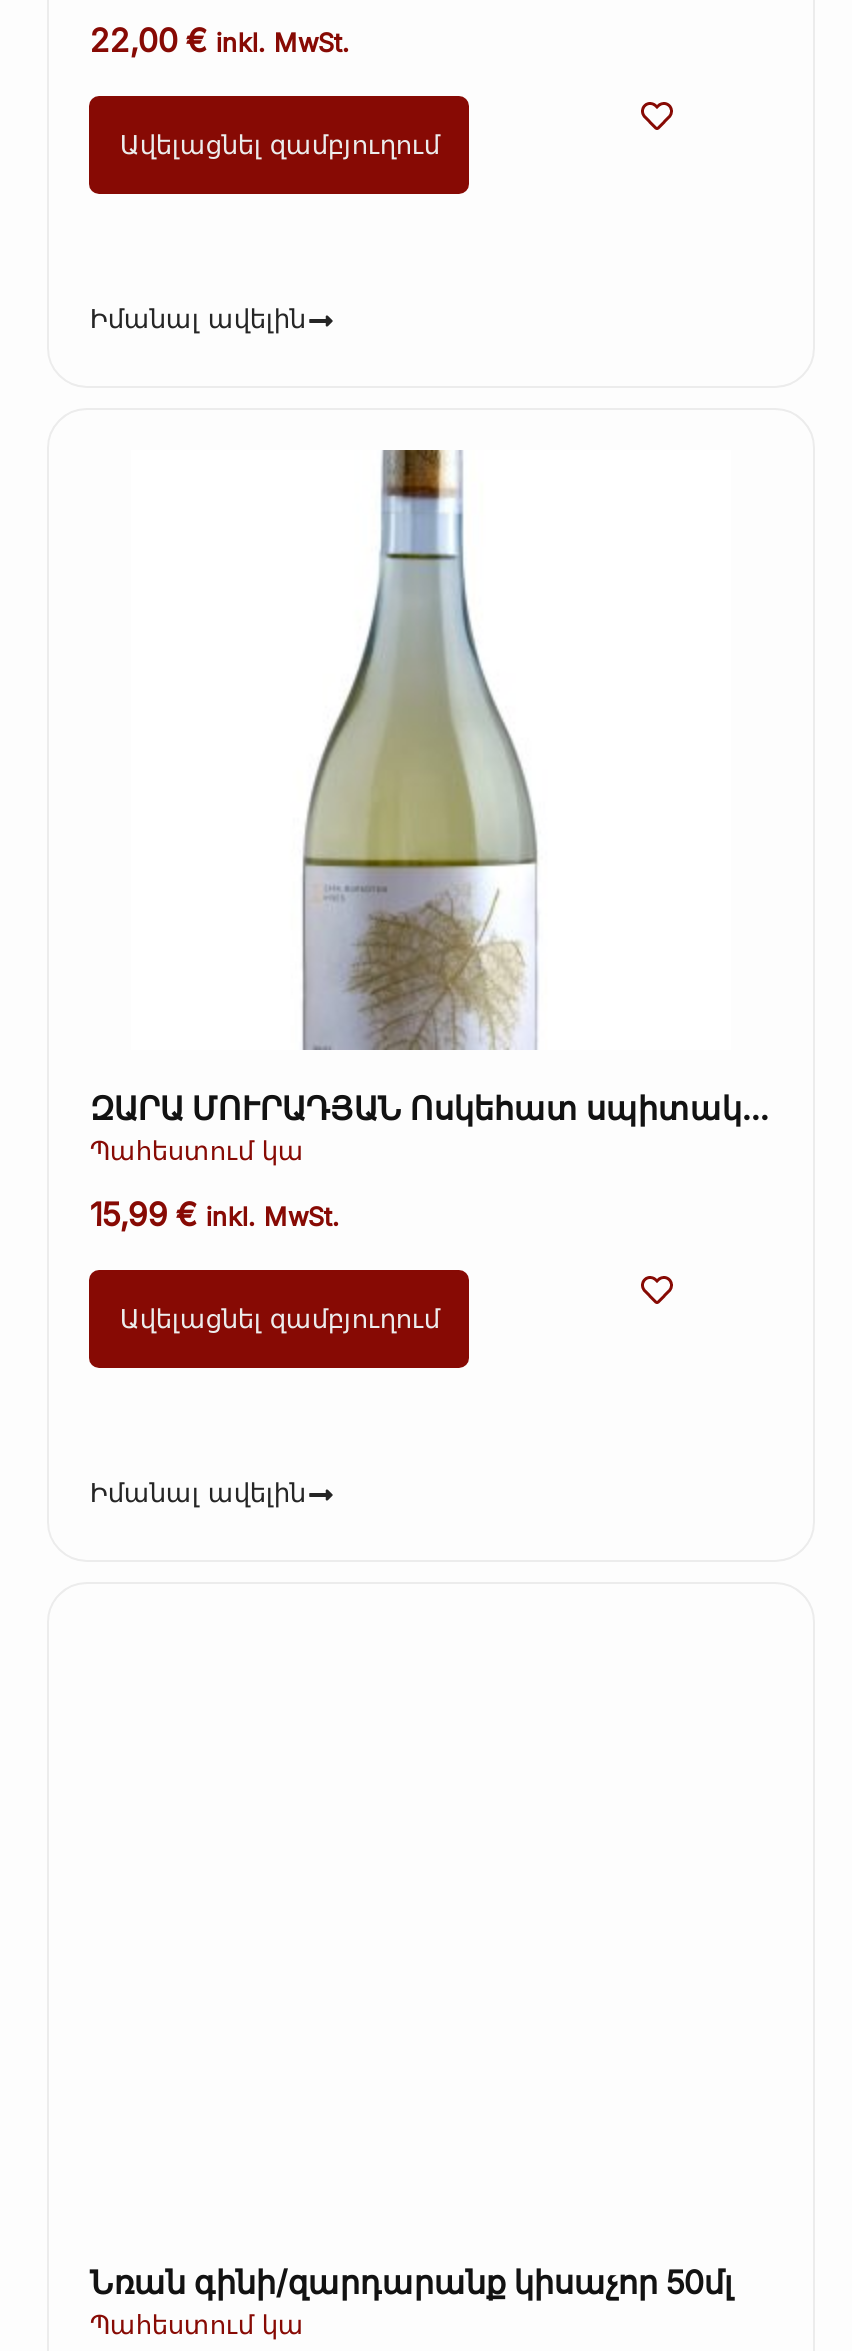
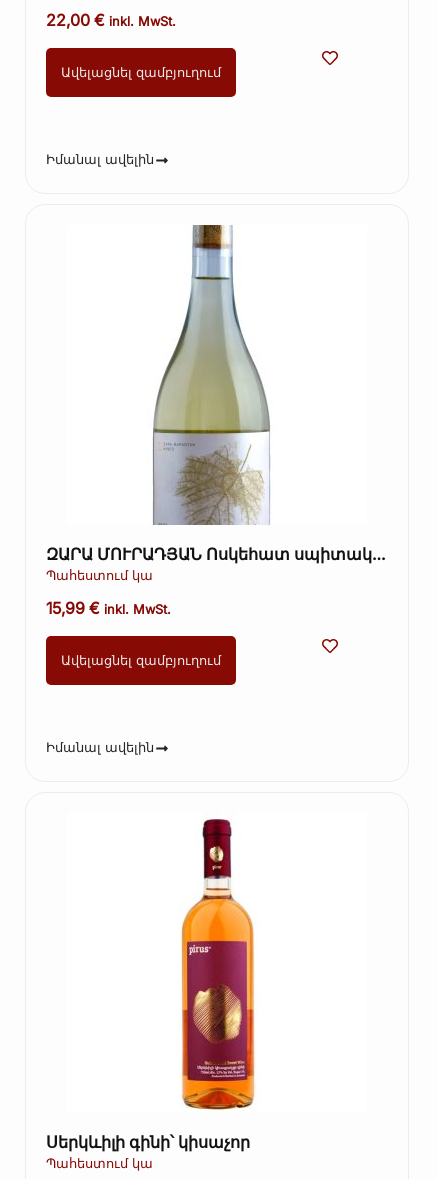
+ [image]

- Նռան գինի/զարդարանք կիսաչոր 50մլ
+ Սերկևիլի գինի՝ կիսաչոր
